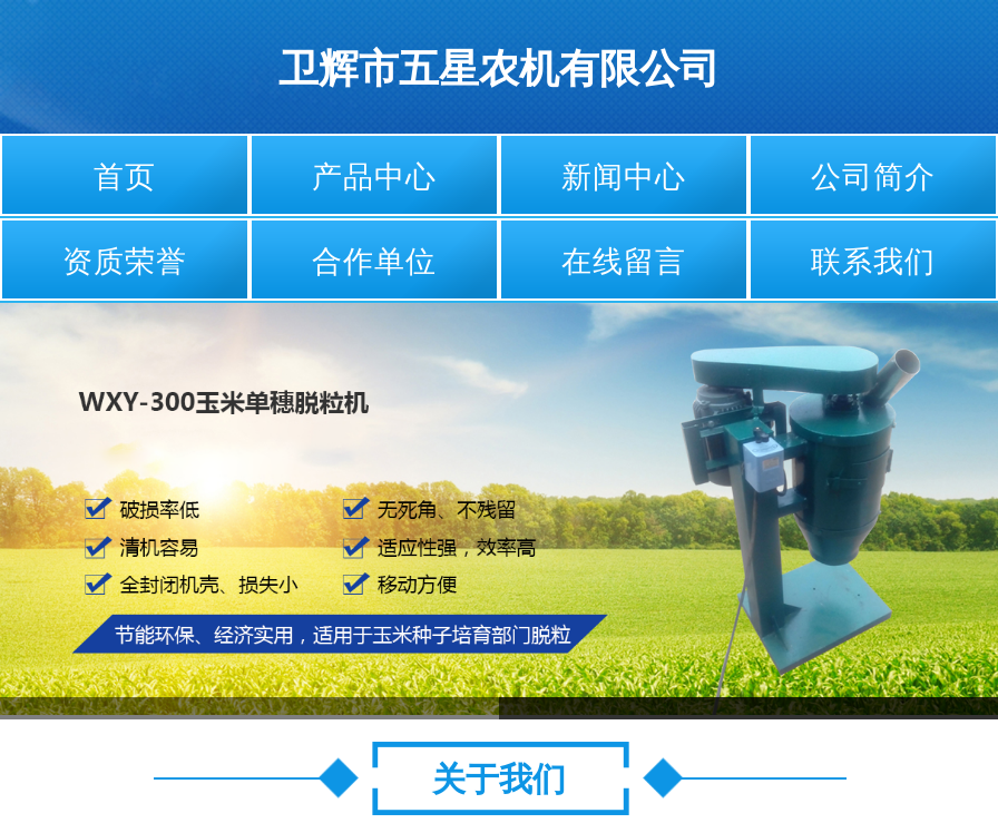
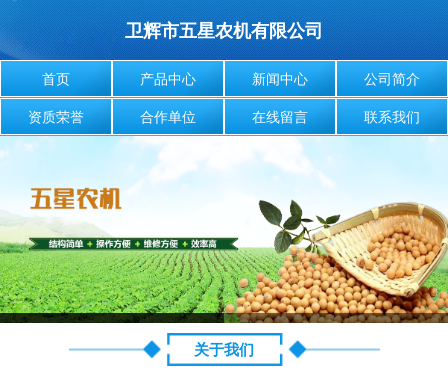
- [image]
+ [image]
